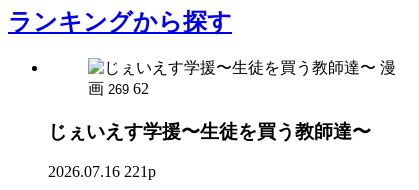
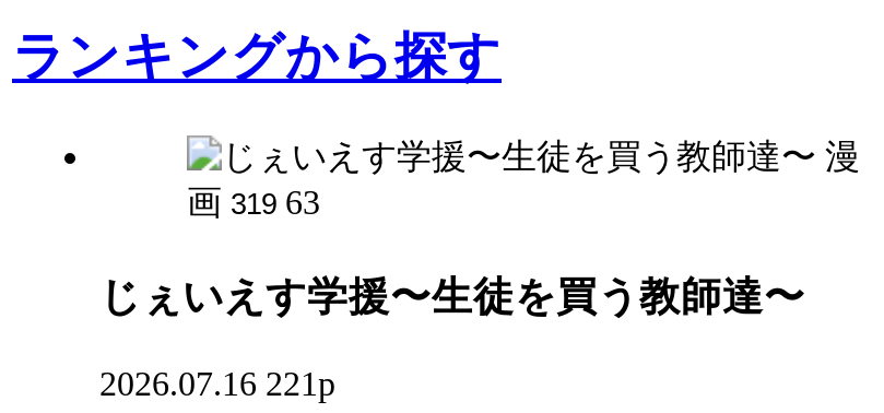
- 画 269 62
+ 画 319 63
